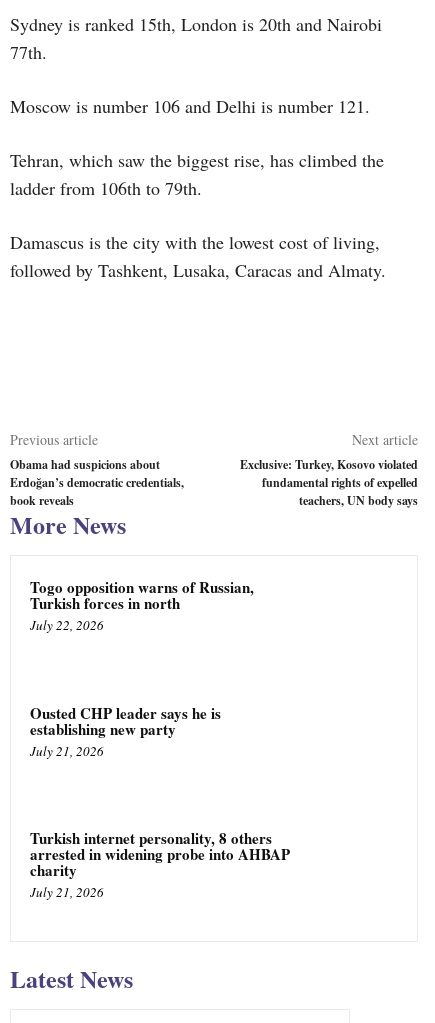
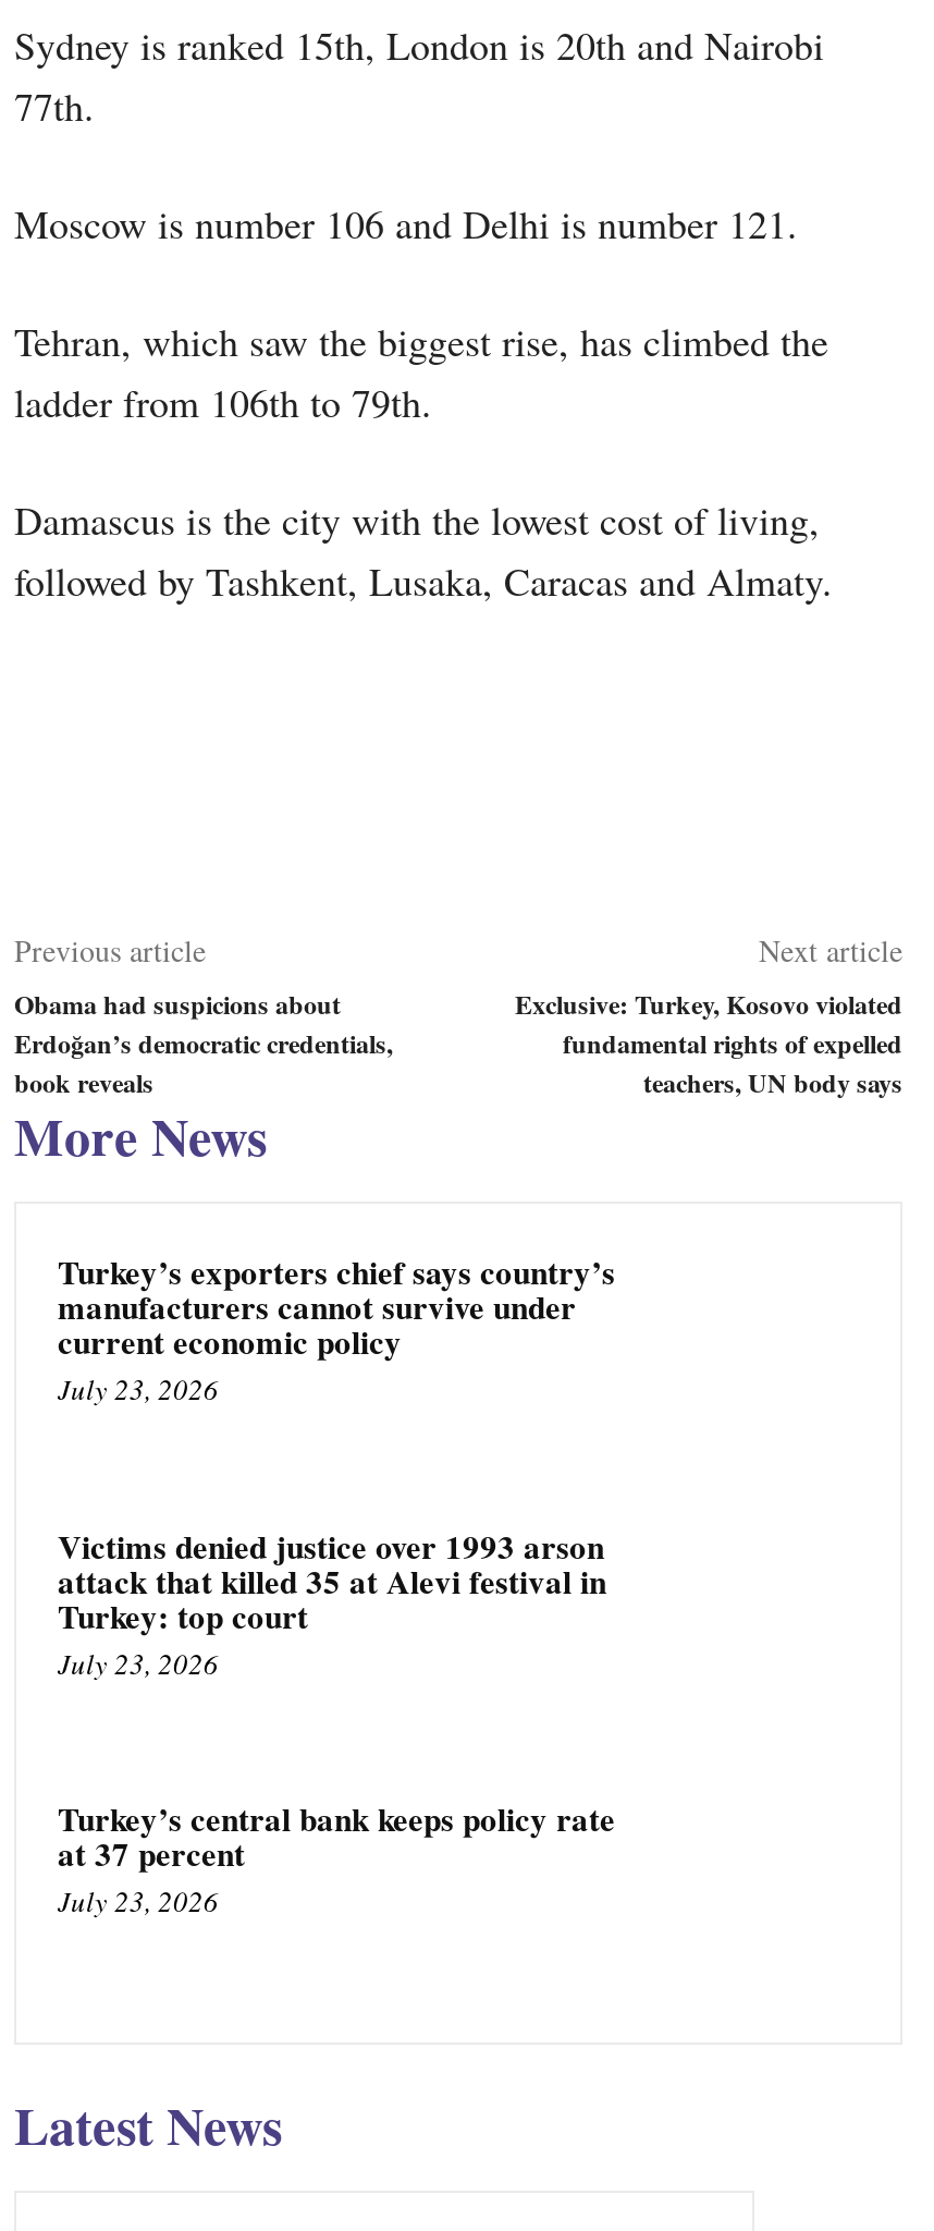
- Togo opposition warns of Russian,
- Turkish forces in north
- July 22, 2026
+ Turkey’s exporters chief says country’s
+ manufacturers cannot survive under
+ current economic policy
+ July 23, 2026

- Ousted CHP leader says he is
- establishing new party
- July 21, 2026
+ Victims denied justice over 1993 arson
+ attack that killed 35 at Alevi festival in
+ Turkey: top court
+ July 23, 2026

- Turkish internet personality, 8 others
- arrested in widening probe into AHBAP
- charity
- July 21, 2026
+ Turkey’s central bank keeps policy rate
+ at 37 percent
+ July 23, 2026
